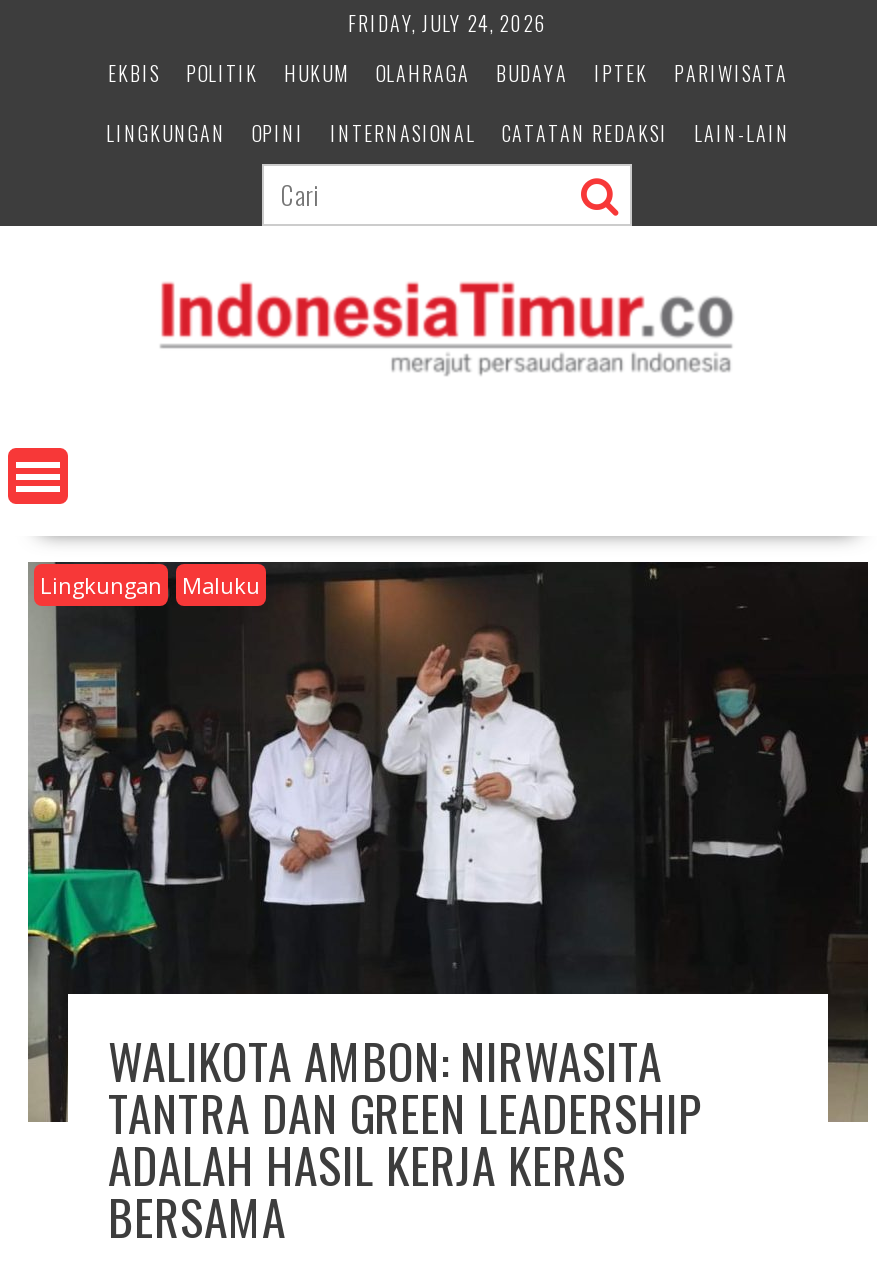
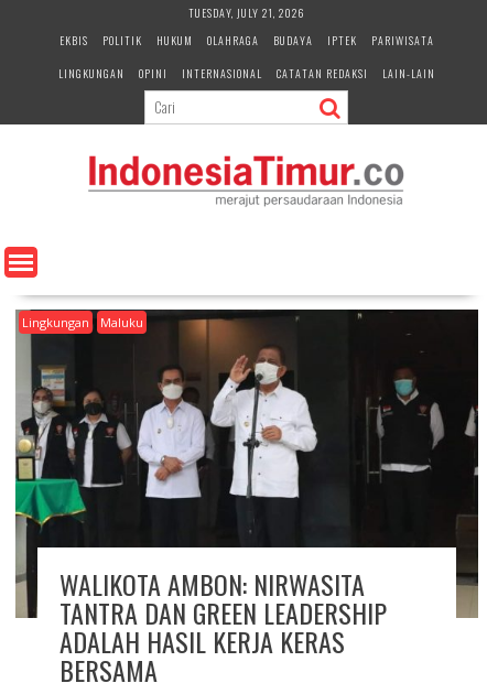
- FRIDAY, JULY 24, 2026
+ TUESDAY, JULY 21, 2026
